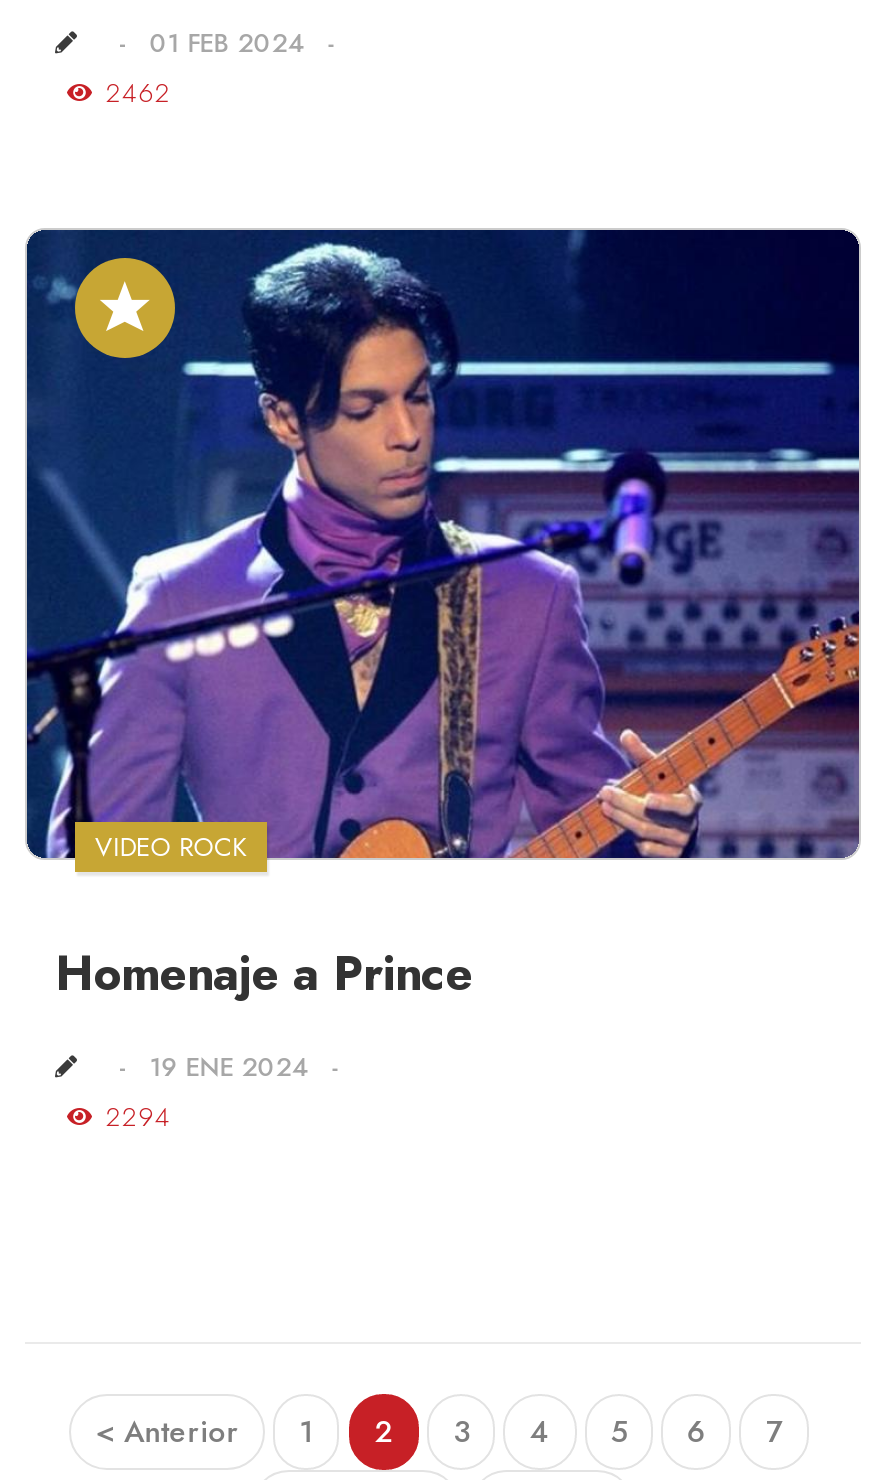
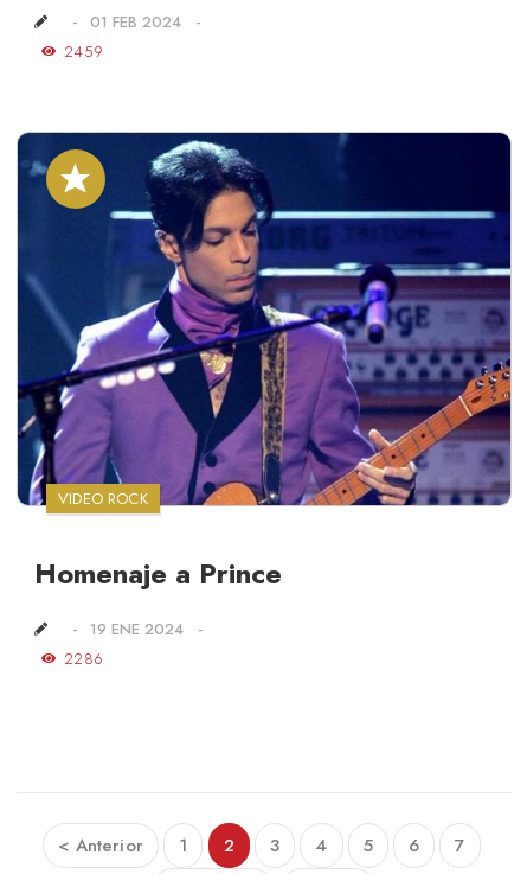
- 2462
+ 2459

- 2294
+ 2286
